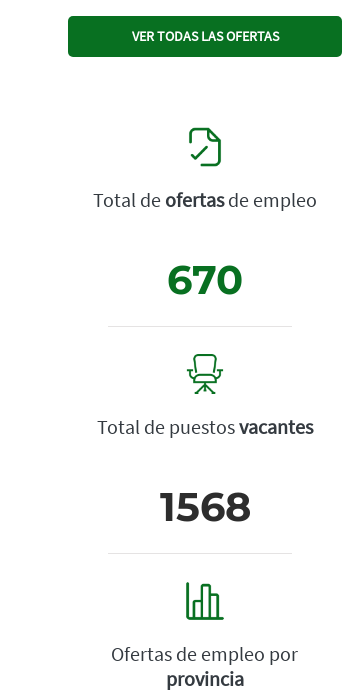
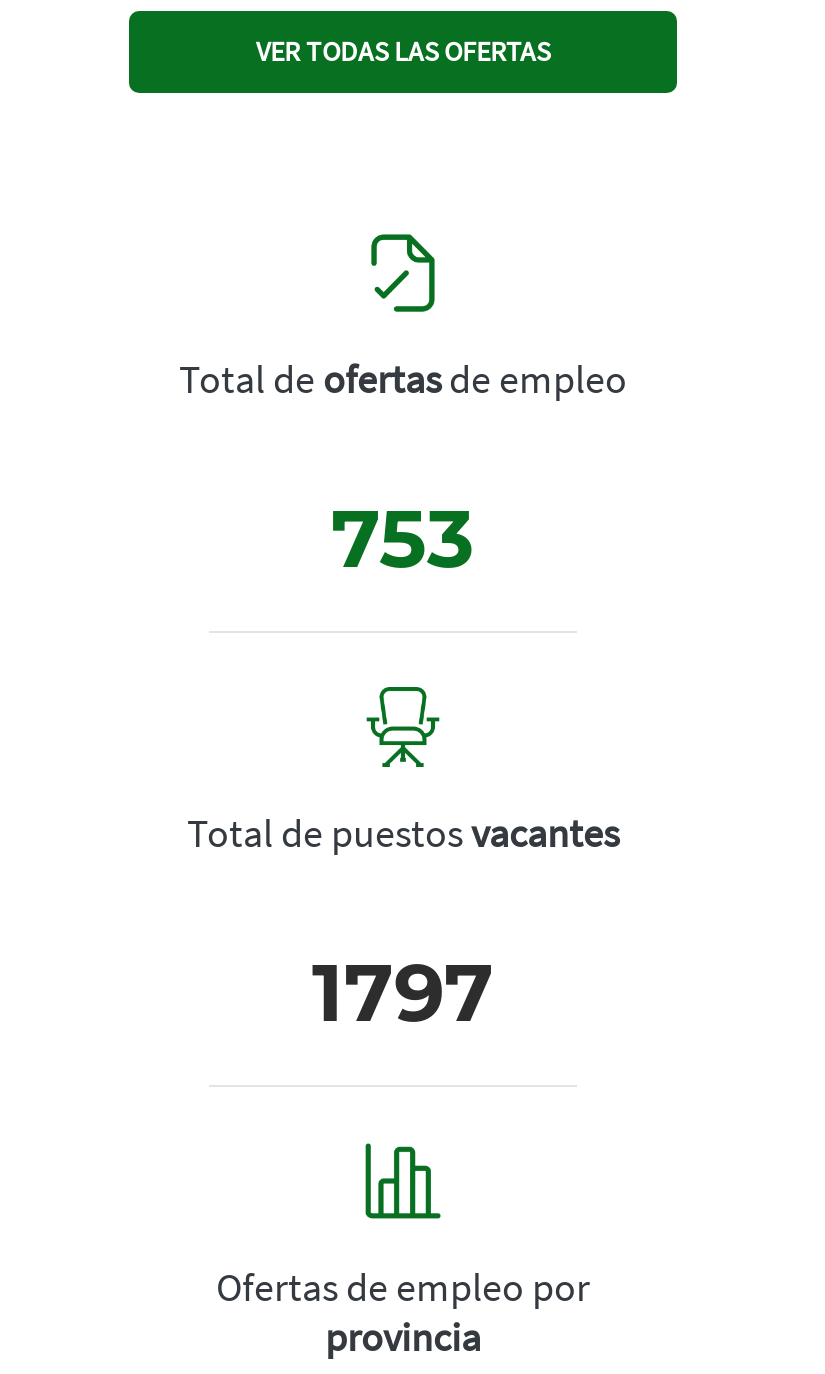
- 670
+ 753

- 1568
+ 1797
